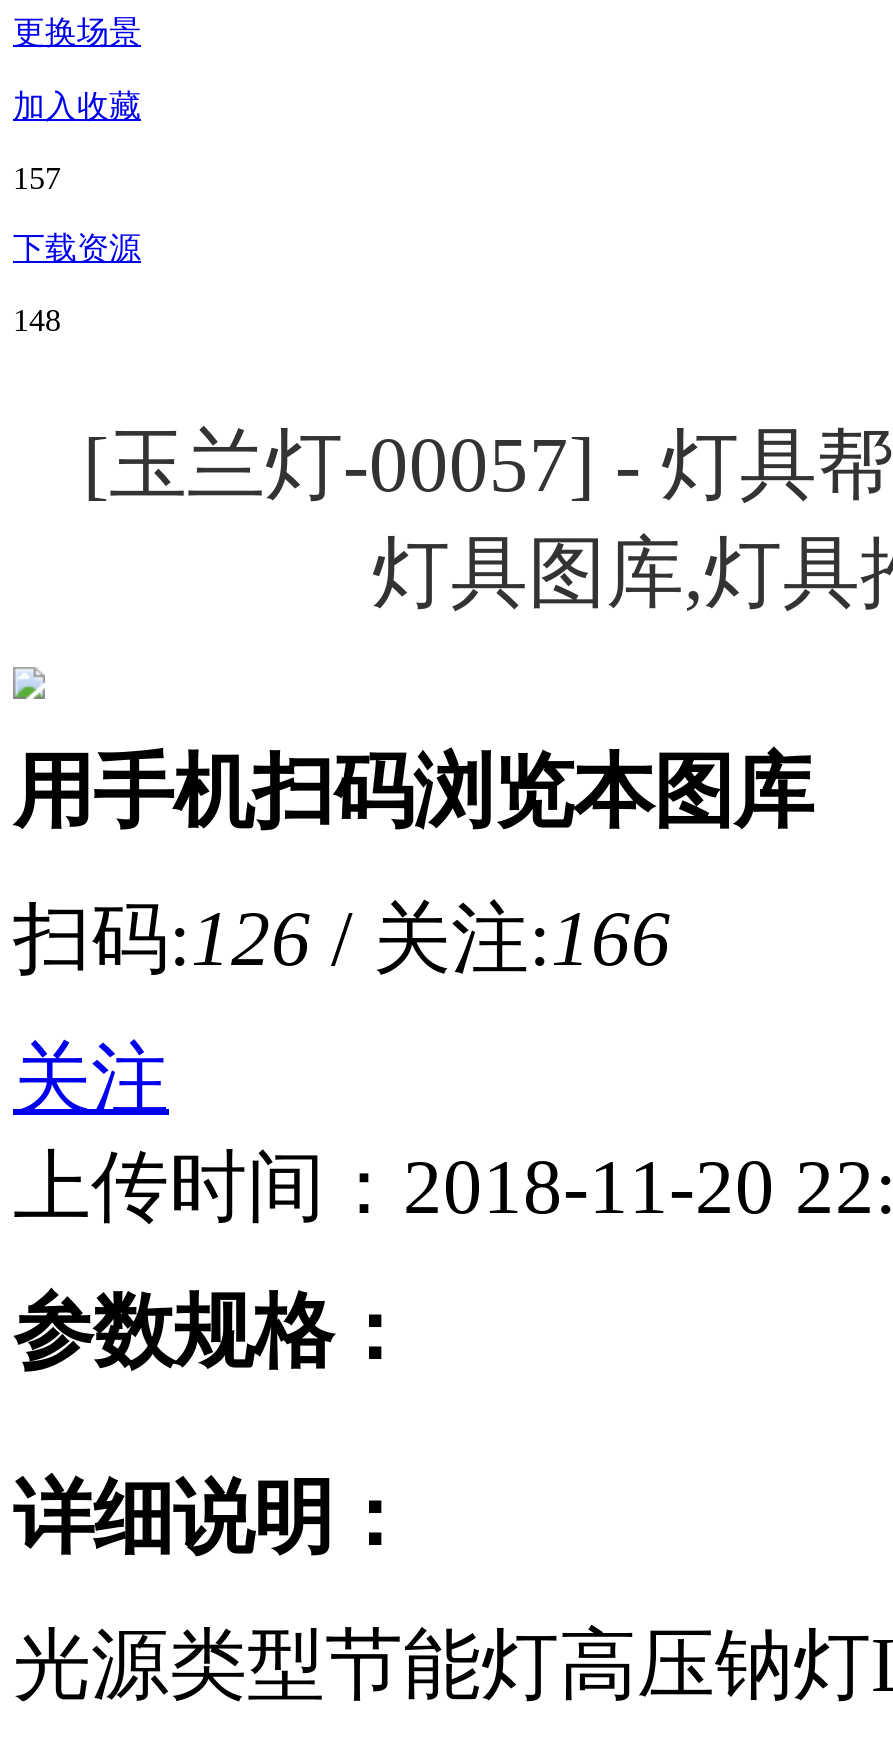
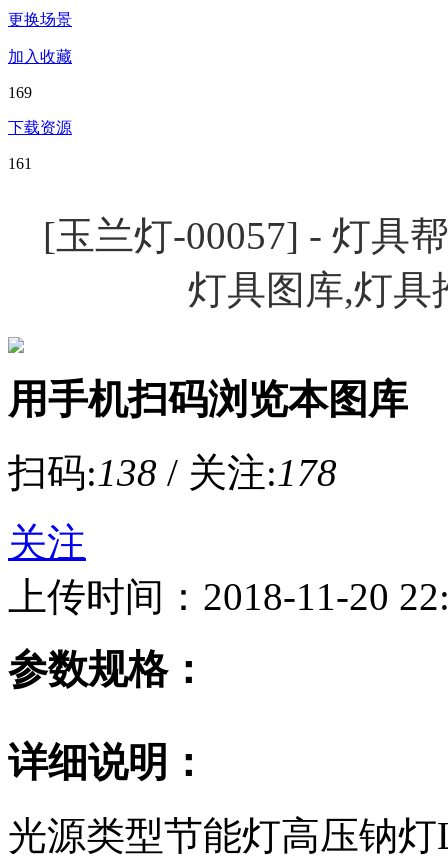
- 157
+ 169

- 148
+ 161

- 扫码: 126 / 关注: 166
+ 扫码: 138 / 关注: 178
